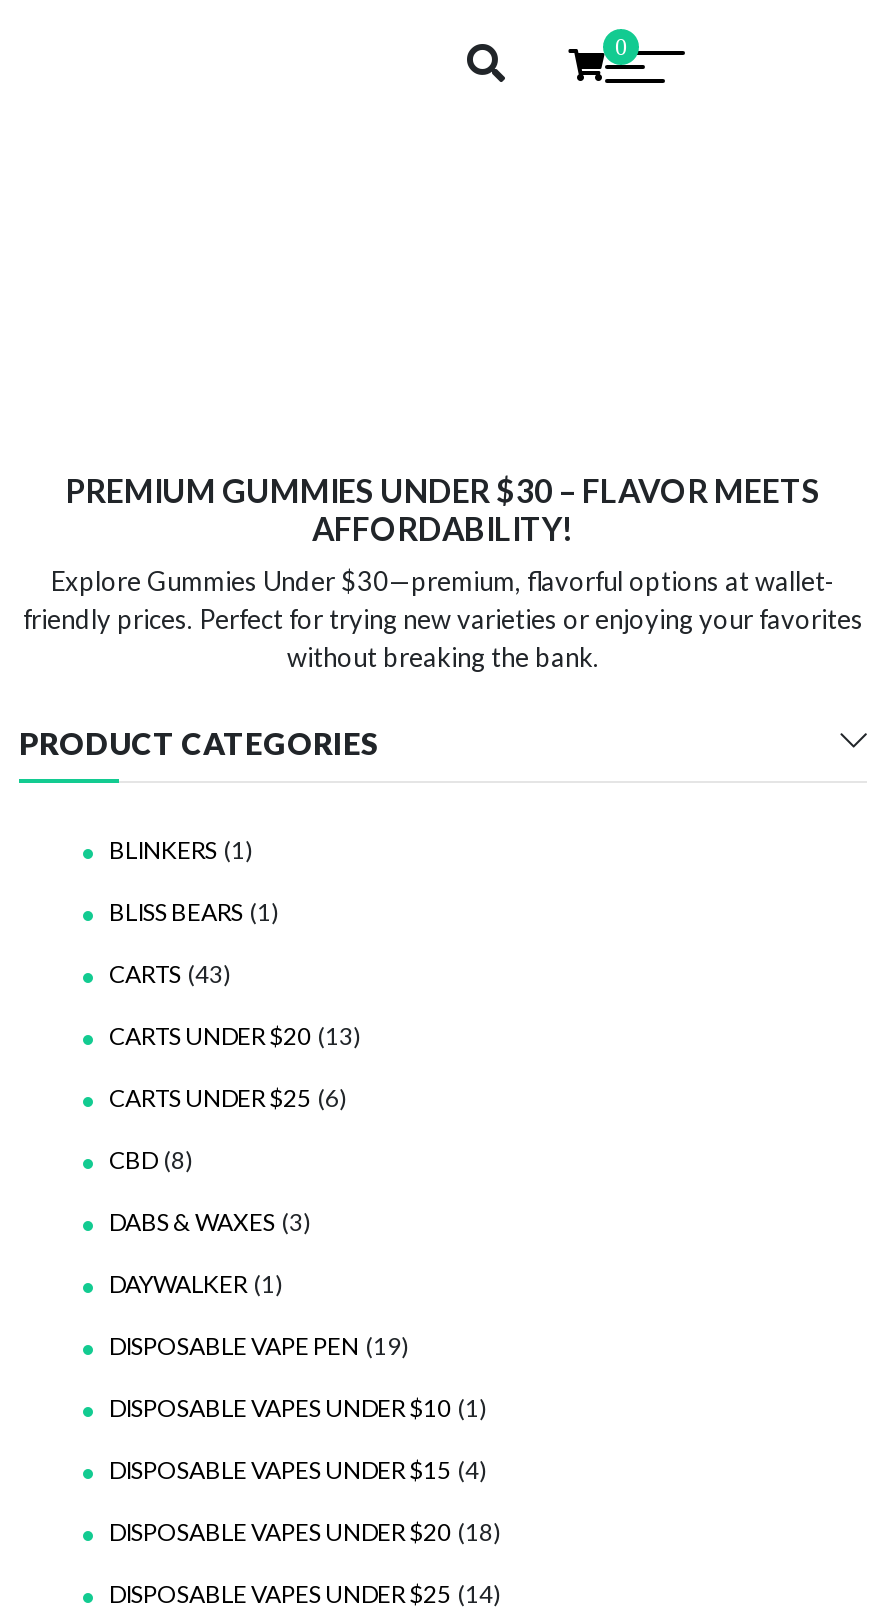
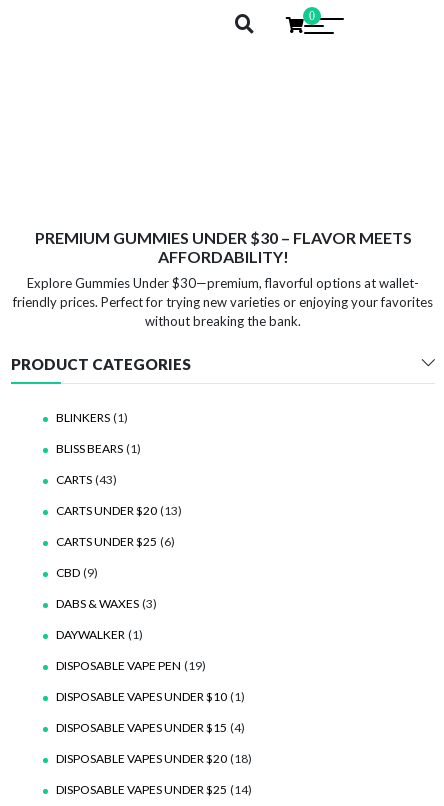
- CBD (8)
+ CBD (9)
